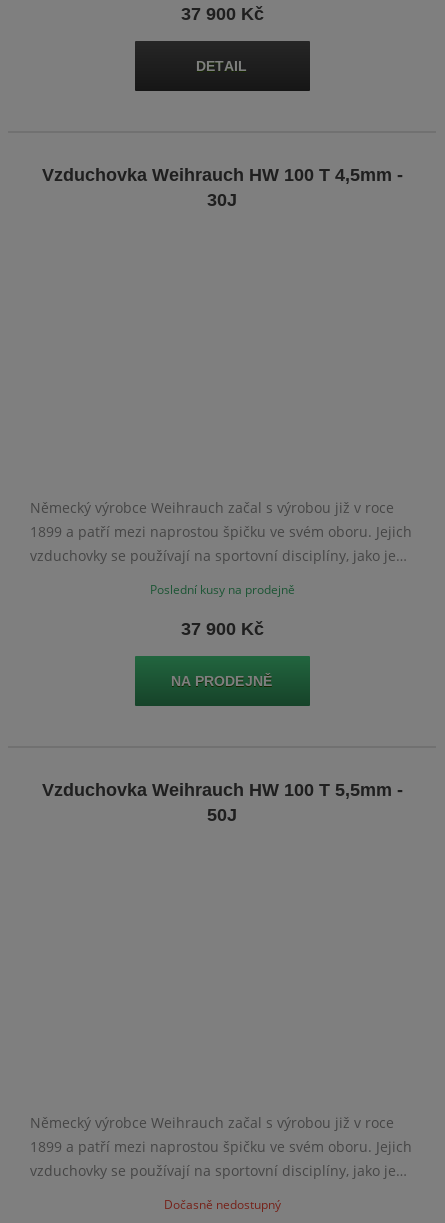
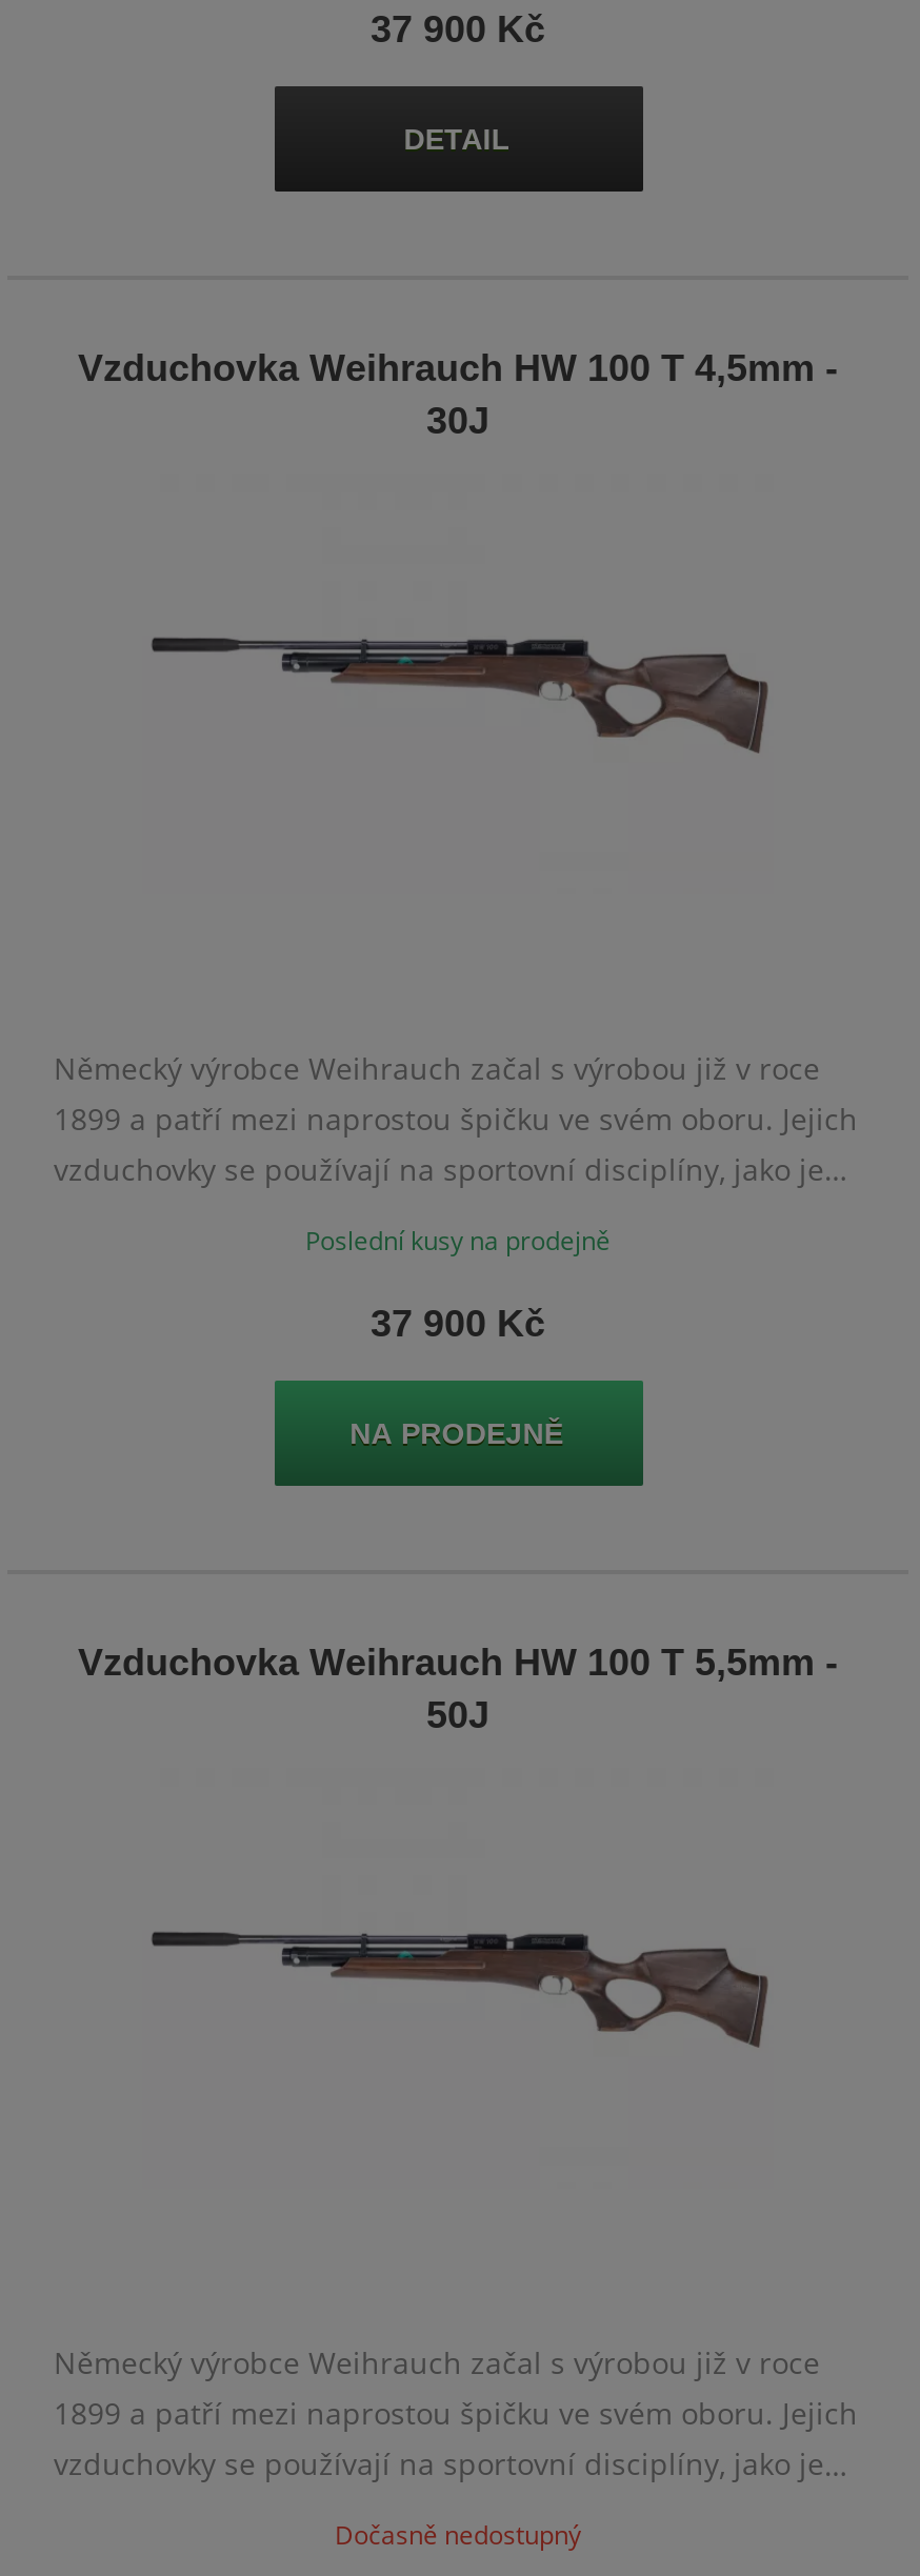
+ [image]

+ [image]
